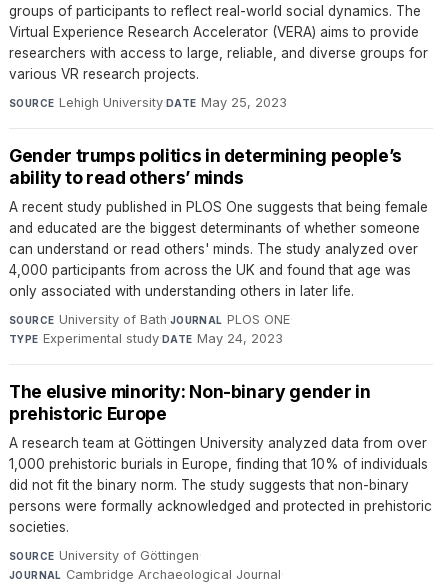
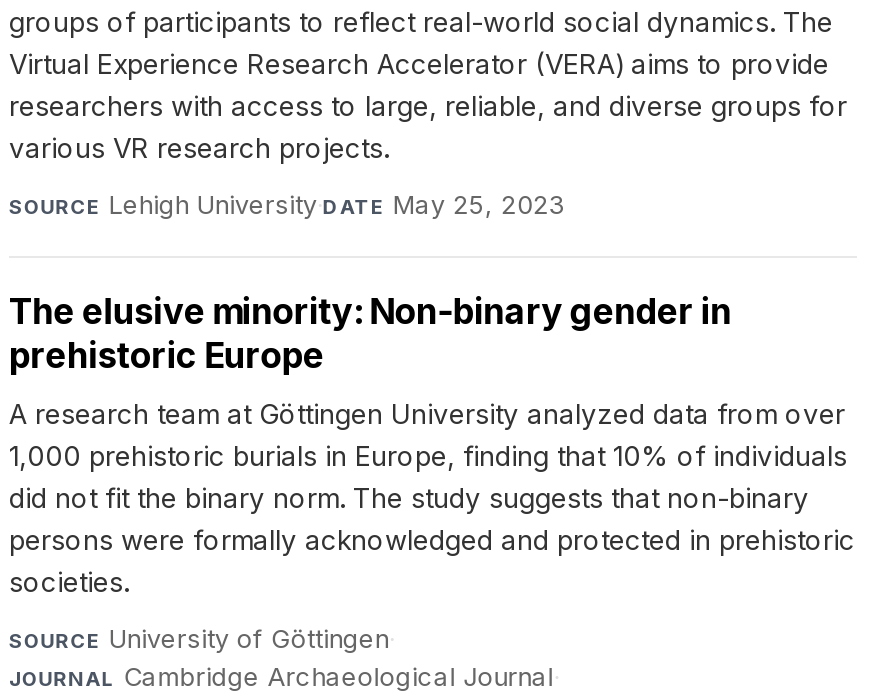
- Gender trumps politics in determining people’s
- ability to read others’ minds
- A recent study published in PLOS One suggests that being female
- and educated are the biggest determinants of whether someone
- can understand or read others' minds. The study analyzed over
- 4,000 participants from across the UK and found that age was
- only associated with understanding others in later life.
- SOURCE University of Bath · JOURNAL PLOS ONE ·
- TYPE Experimental study · DATE May 24, 2023
